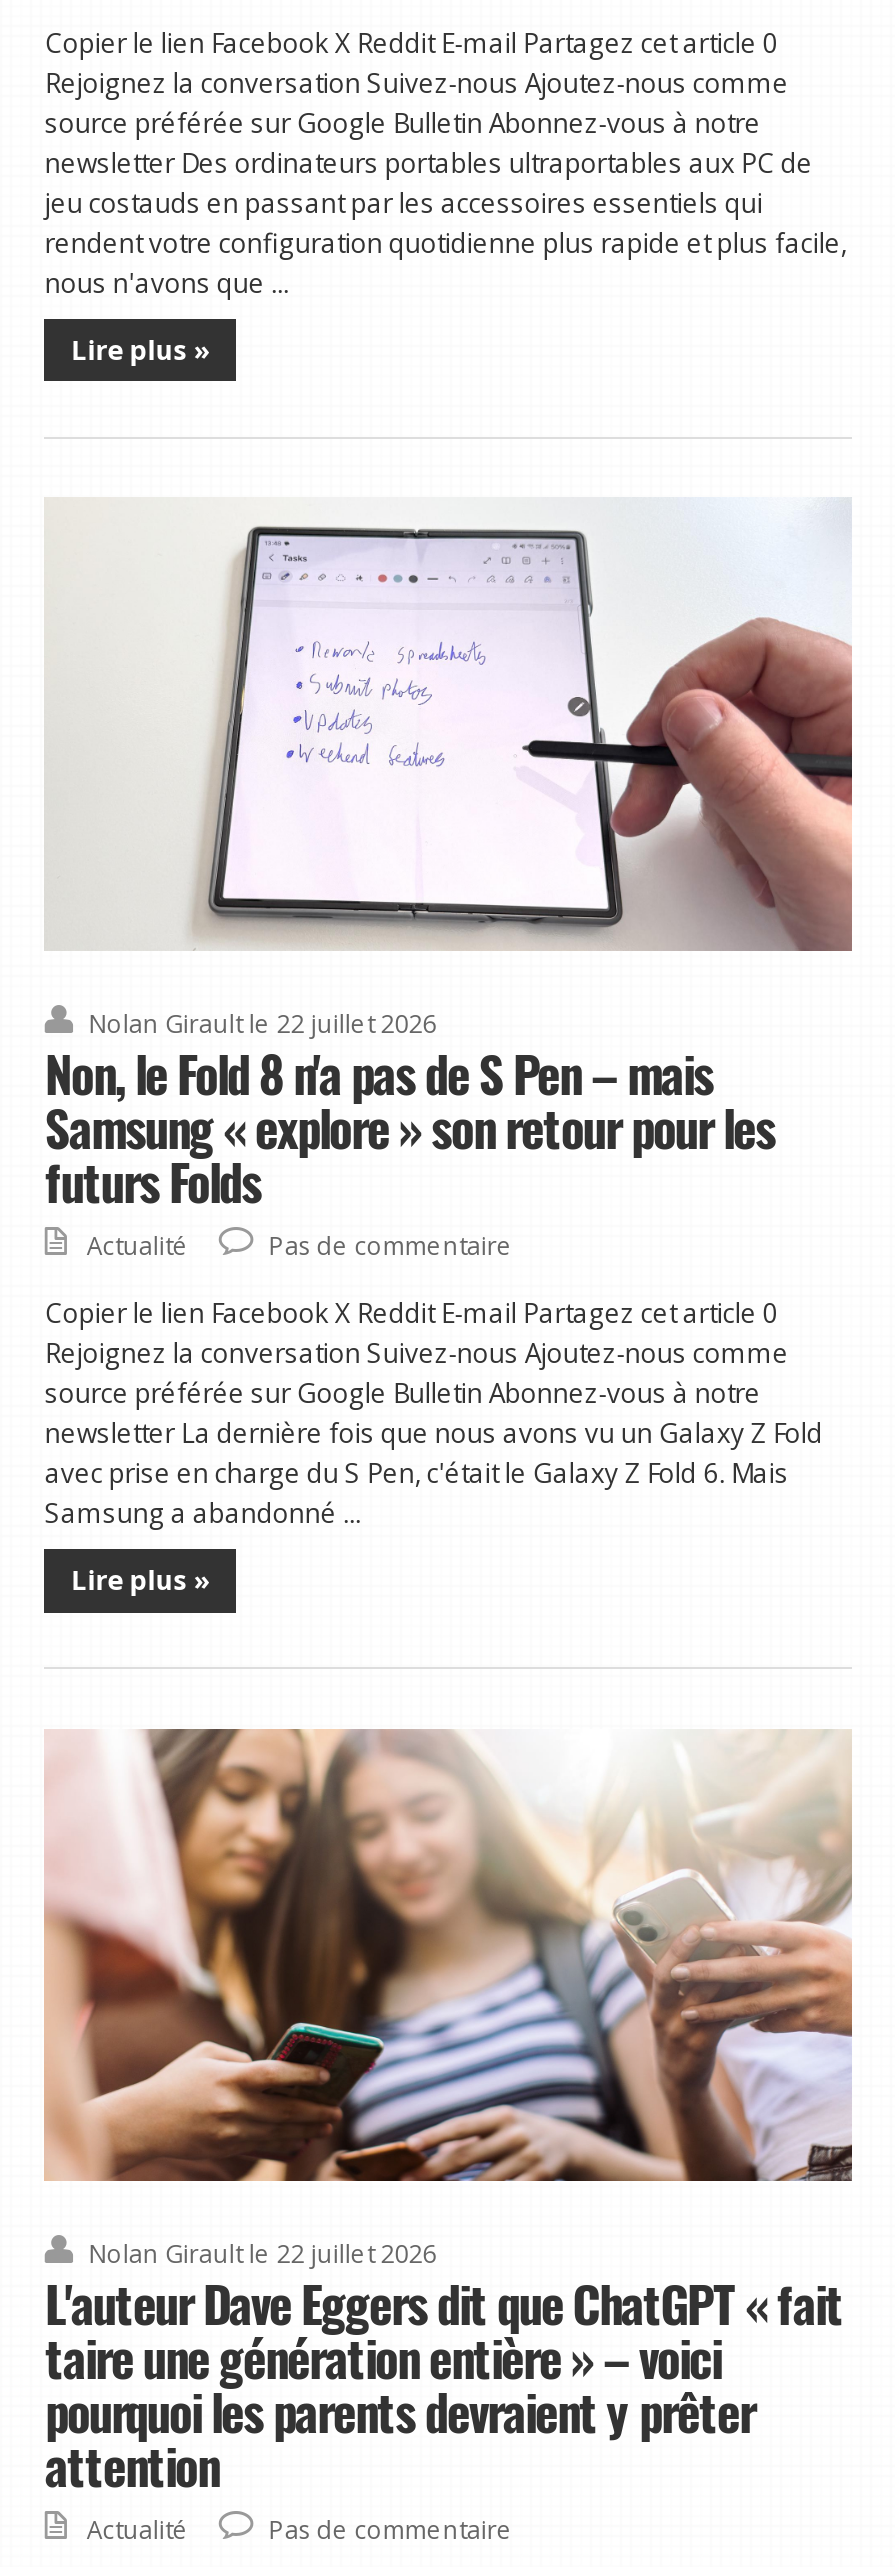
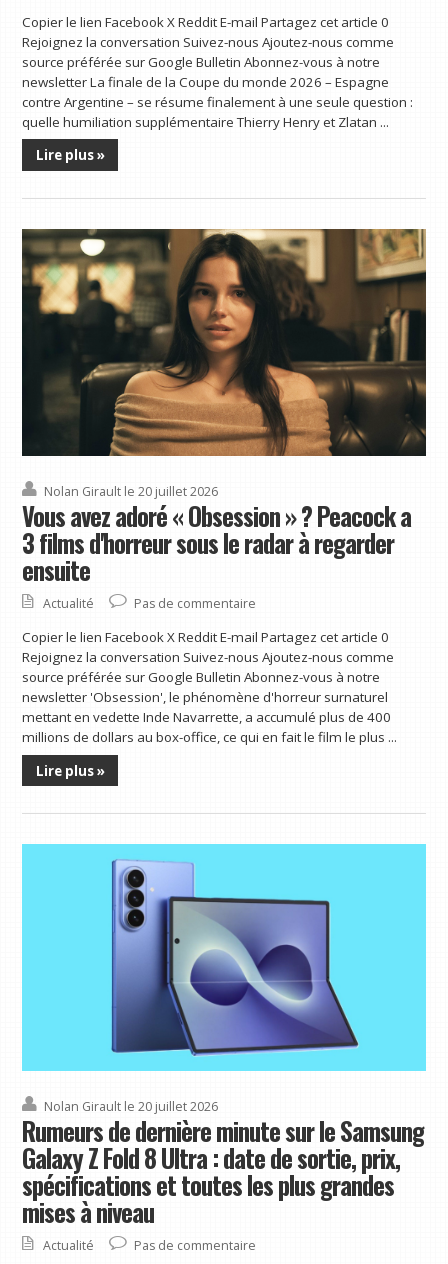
- newsletter Des ordinateurs portables ultraportables aux PC de
- jeu costauds en passant par les accessoires essentiels qui
- rendent votre configuration quotidienne plus rapide et plus facile,
- nous n'avons que ...
+ newsletter La finale de la Coupe du monde 2026 – Espagne
+ contre Argentine – se résume finalement à une seule question :
+ quelle humiliation supplémentaire Thierry Henry et Zlatan ...

- [image]
- Nolan Girault le 22 juillet 2026
- Non, le Fold 8 n'a pas de S Pen – mais
- Samsung « explore » son retour pour les
- futurs Folds
+ [image]
+ Nolan Girault le 20 juillet 2026
+ Vous avez adoré « Obsession » ? Peacock a
+ 3 films d'horreur sous le radar à regarder
+ ensuite

- newsletter La dernière fois que nous avons vu un Galaxy Z Fold
- avec prise en charge du S Pen, c'était le Galaxy Z Fold 6. Mais
- Samsung a abandonné ...
+ newsletter 'Obsession', le phénomène d'horreur surnaturel
+ mettant en vedette Inde Navarrette, a accumulé plus de 400
+ millions de dollars au box-office, ce qui en fait le film le plus ...

- [image]
- Nolan Girault le 22 juillet 2026
- L'auteur Dave Eggers dit que ChatGPT « fait
- taire une génération entière » – voici
- pourquoi les parents devraient y prêter
- attention
+ [image]
+ Nolan Girault le 20 juillet 2026
+ Rumeurs de dernière minute sur le Samsung
+ Galaxy Z Fold 8 Ultra : date de sortie, prix,
+ spécifications et toutes les plus grandes
+ mises à niveau
